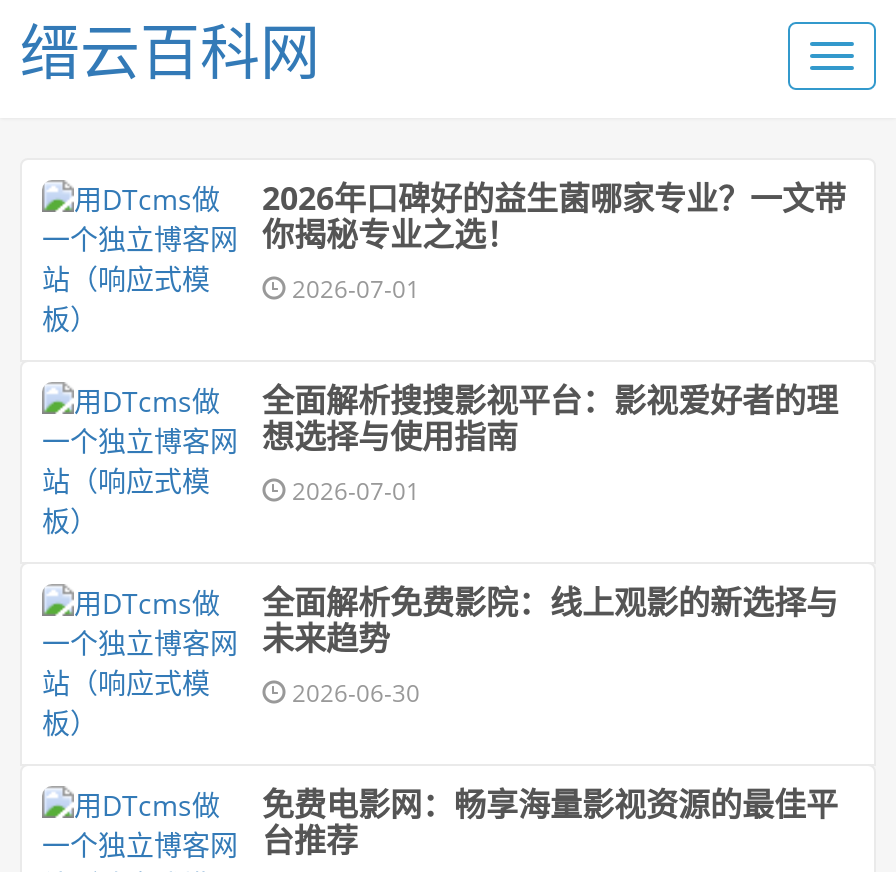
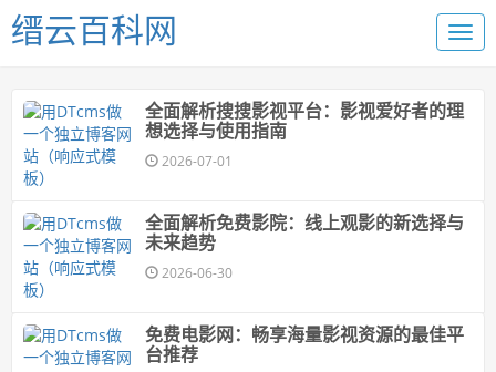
- 2026年口碑好的益生菌哪家专业？一文带
- 你揭秘专业之选！
- 2026-07-01
